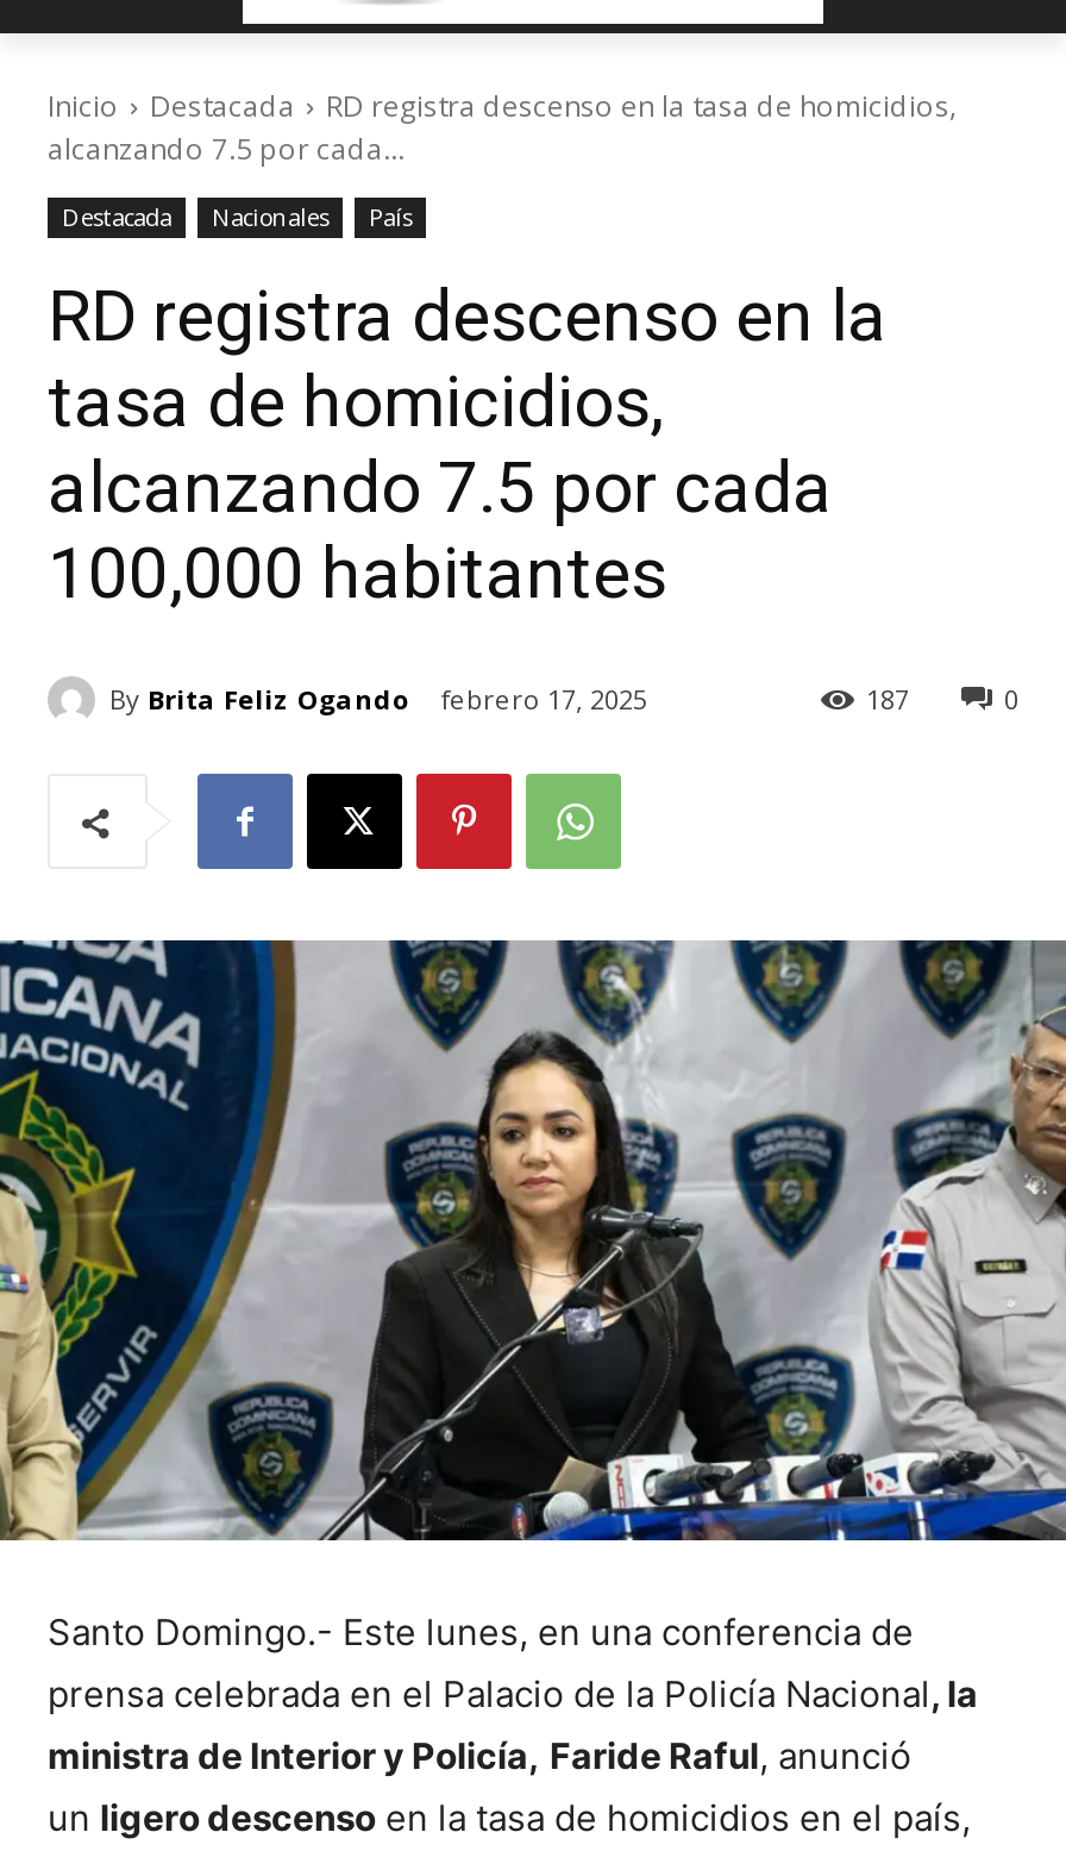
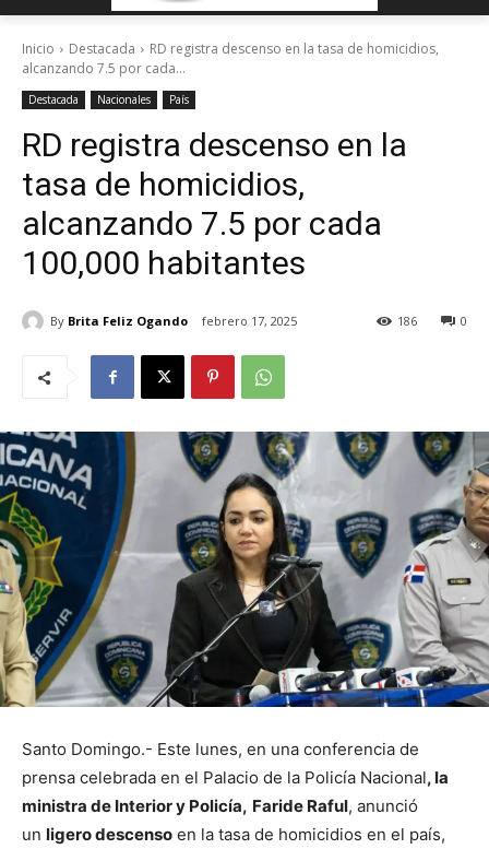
- 187
+ 186
